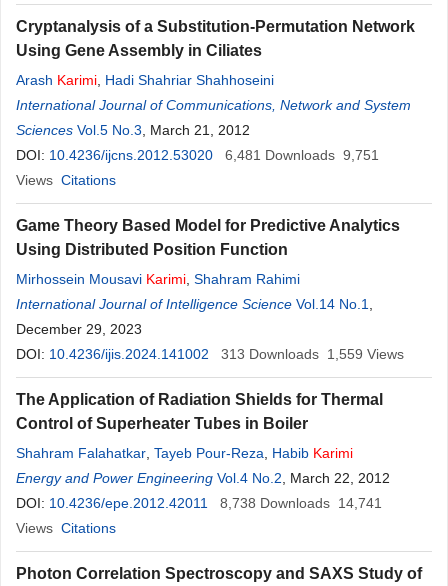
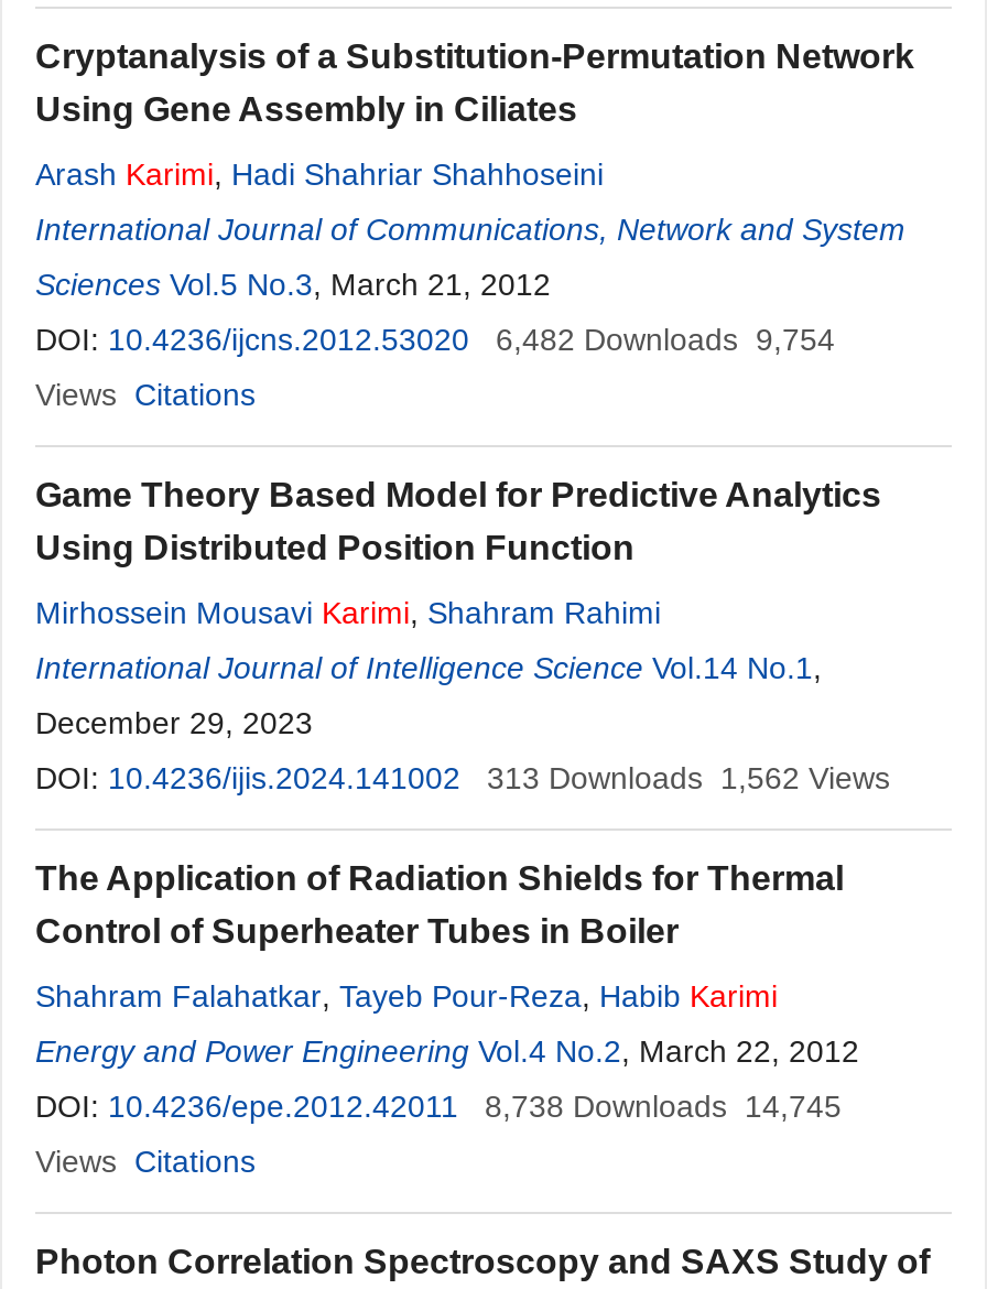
- DOI: 10.4236/ijcns.2012.53020 6,481 Downloads 9,751
+ DOI: 10.4236/ijcns.2012.53020 6,482 Downloads 9,754

- 313 Downloads 1,559 Views
+ 313 Downloads 1,562 Views

- DOI: 10.4236/epe.2012.42011 8,738 Downloads 14,741
+ DOI: 10.4236/epe.2012.42011 8,738 Downloads 14,745
